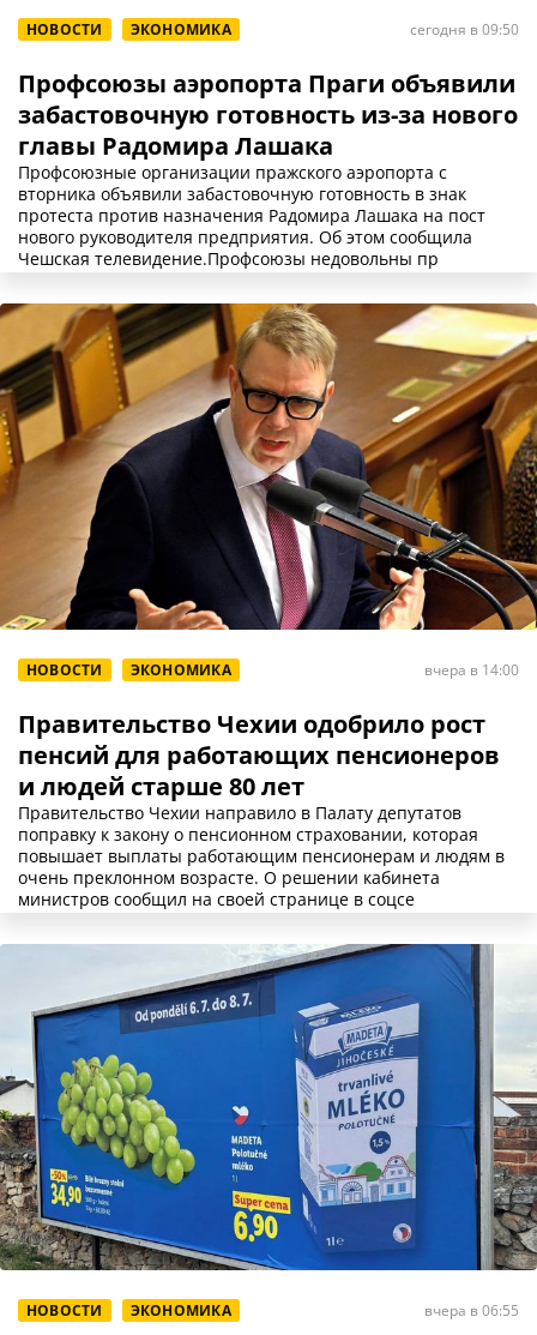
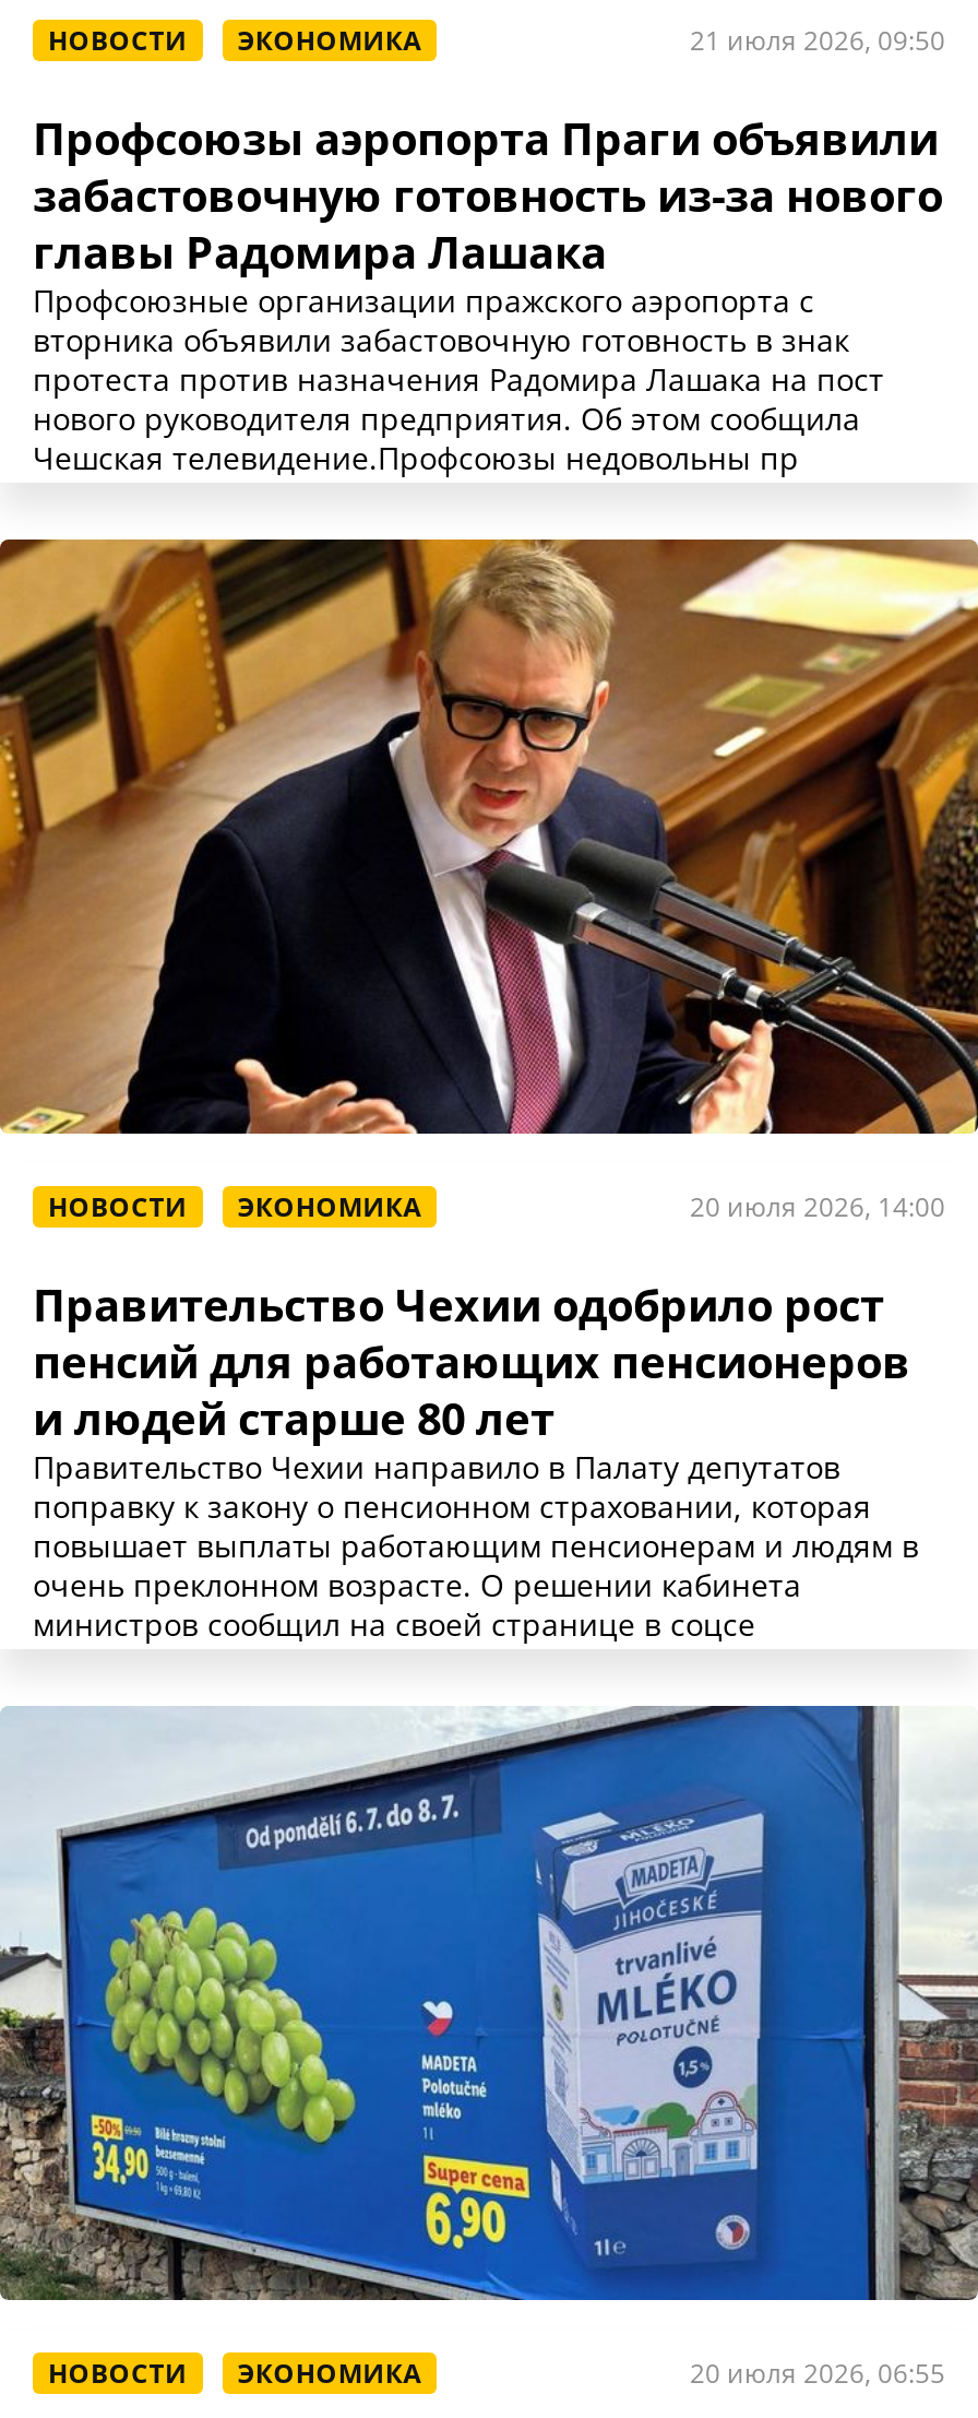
- сегодня в 09:50
+ 21 июля 2026, 09:50

- вчера в 14:00
+ 20 июля 2026, 14:00

- вчера в 06:55
+ 20 июля 2026, 06:55
